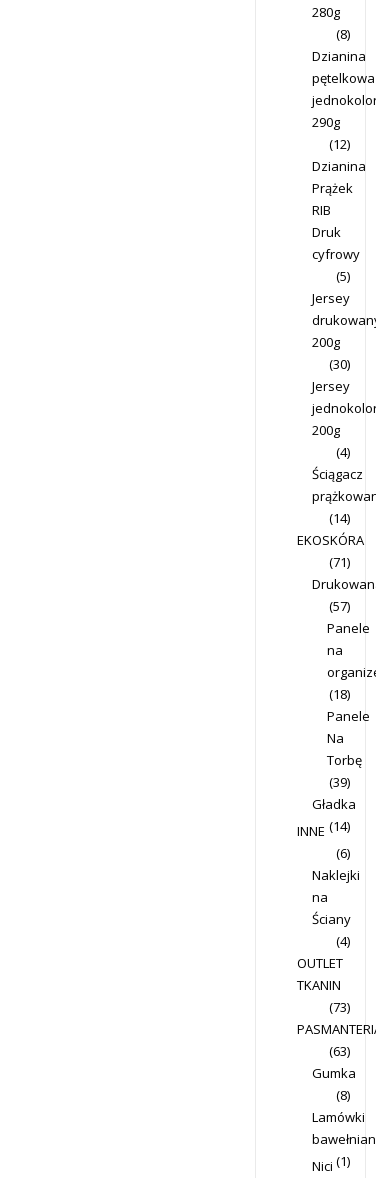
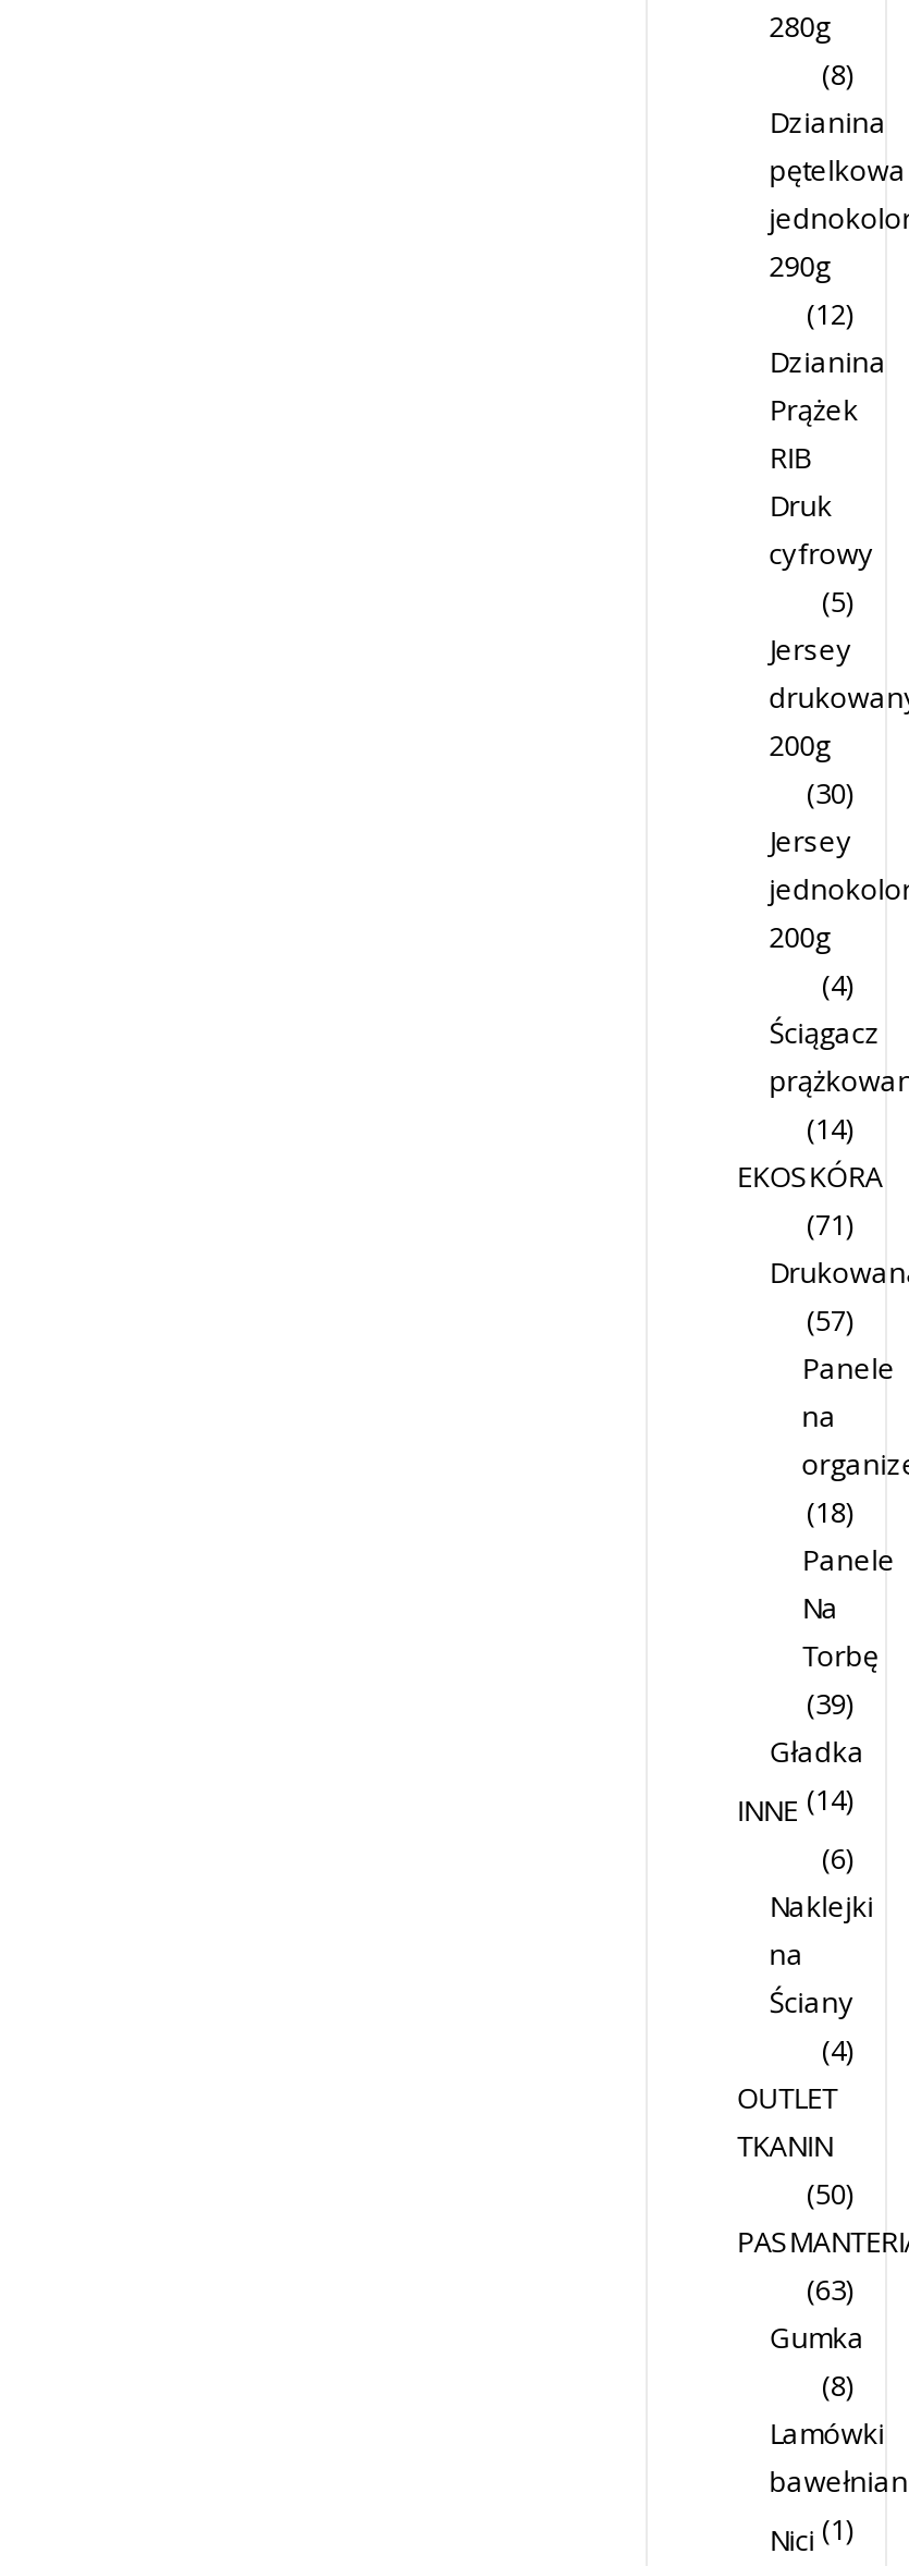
- (73)
+ (50)
